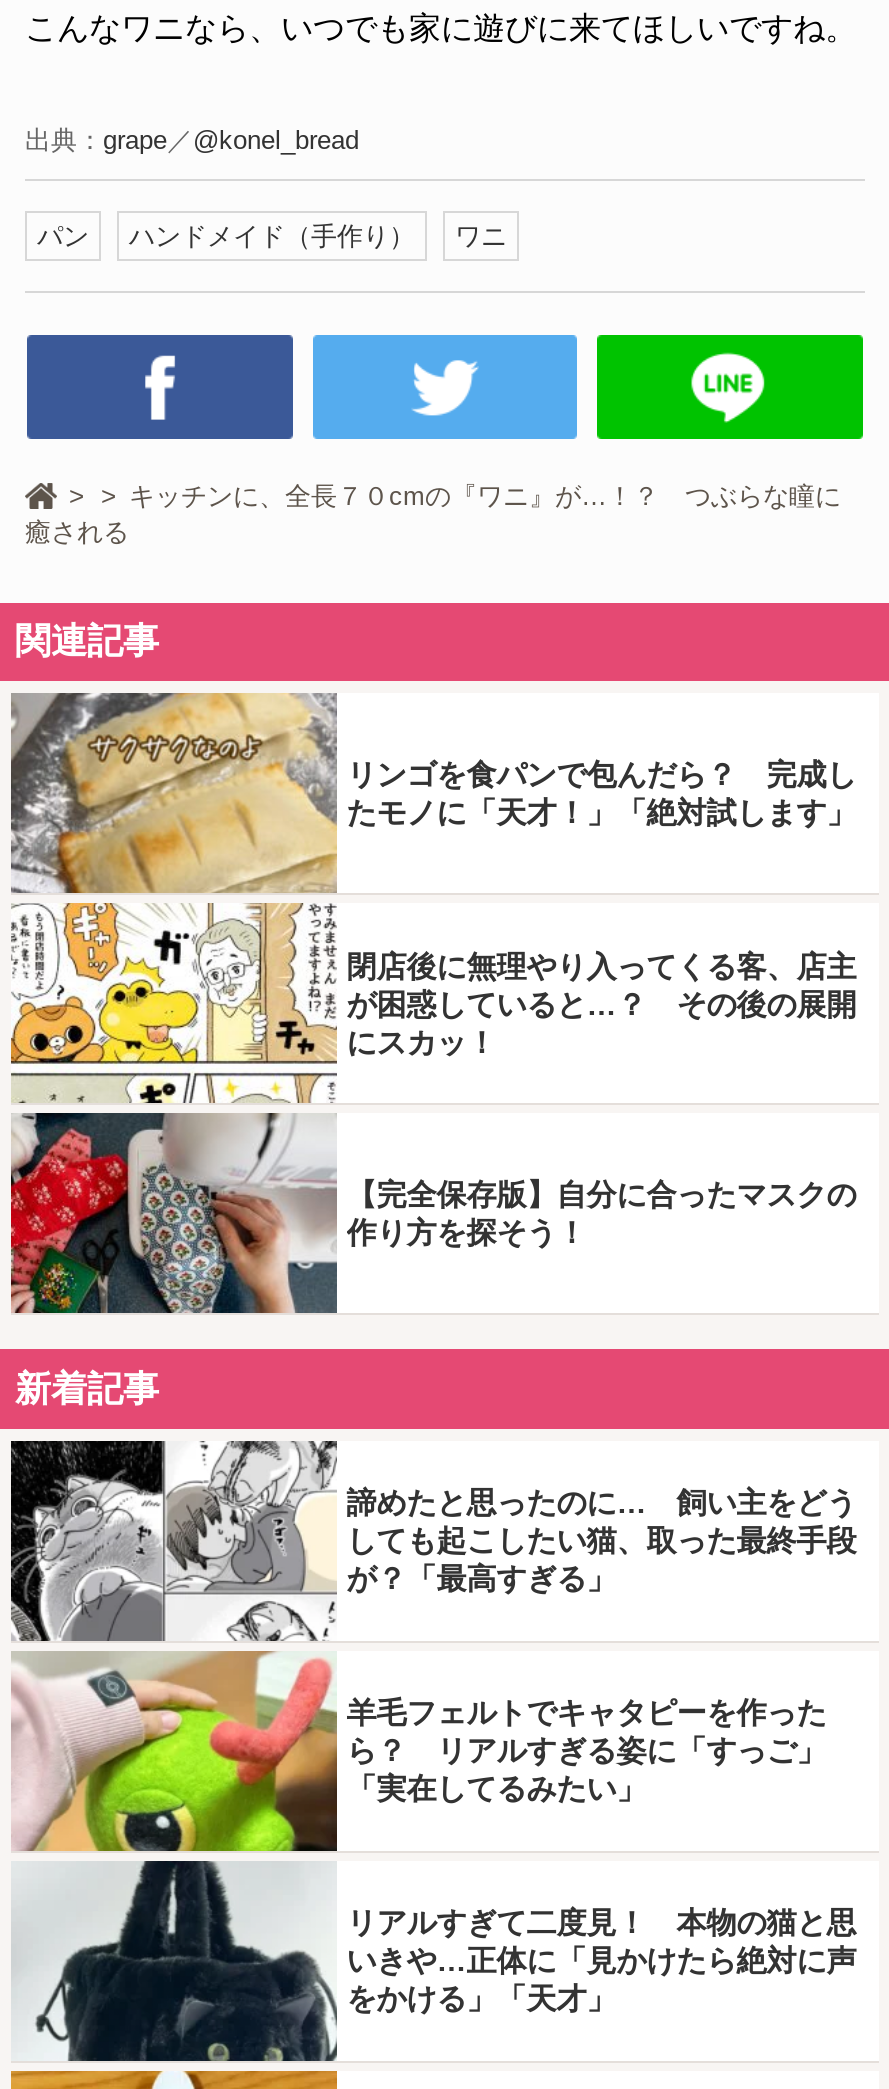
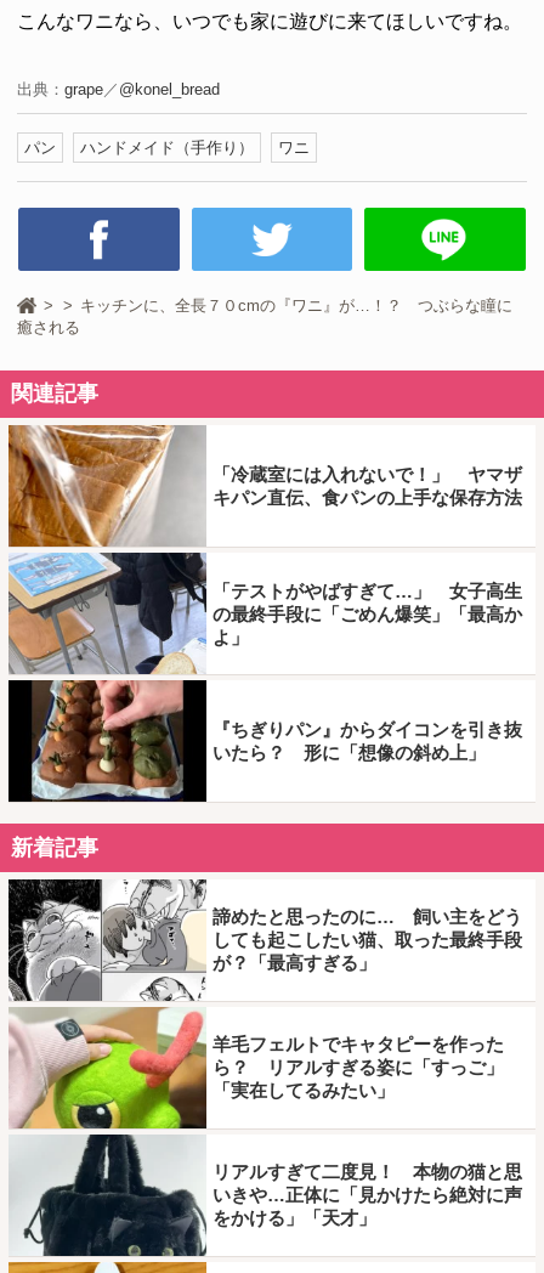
- [image]
- リンゴを食パンで包んだら？ 完成し
- たモノに「天才！」「絶対試します」
+ [image]
+ 「冷蔵室には入れないで！」 ヤマザ
+ キパン直伝、食パンの上手な保存方法

- 閉店後に無理やり入ってくる客、店主
- が困惑していると…？ その後の展開
- にスカッ！
+ 「テストがやばすぎて…」 女子高生
+ の最終手段に「ごめん爆笑」「最高か
+ よ」

- 【完全保存版】自分に合ったマスクの
- 作り方を探そう！
+ 『ちぎりパン』からダイコンを引き抜
+ いたら？ 形に「想像の斜め上」
